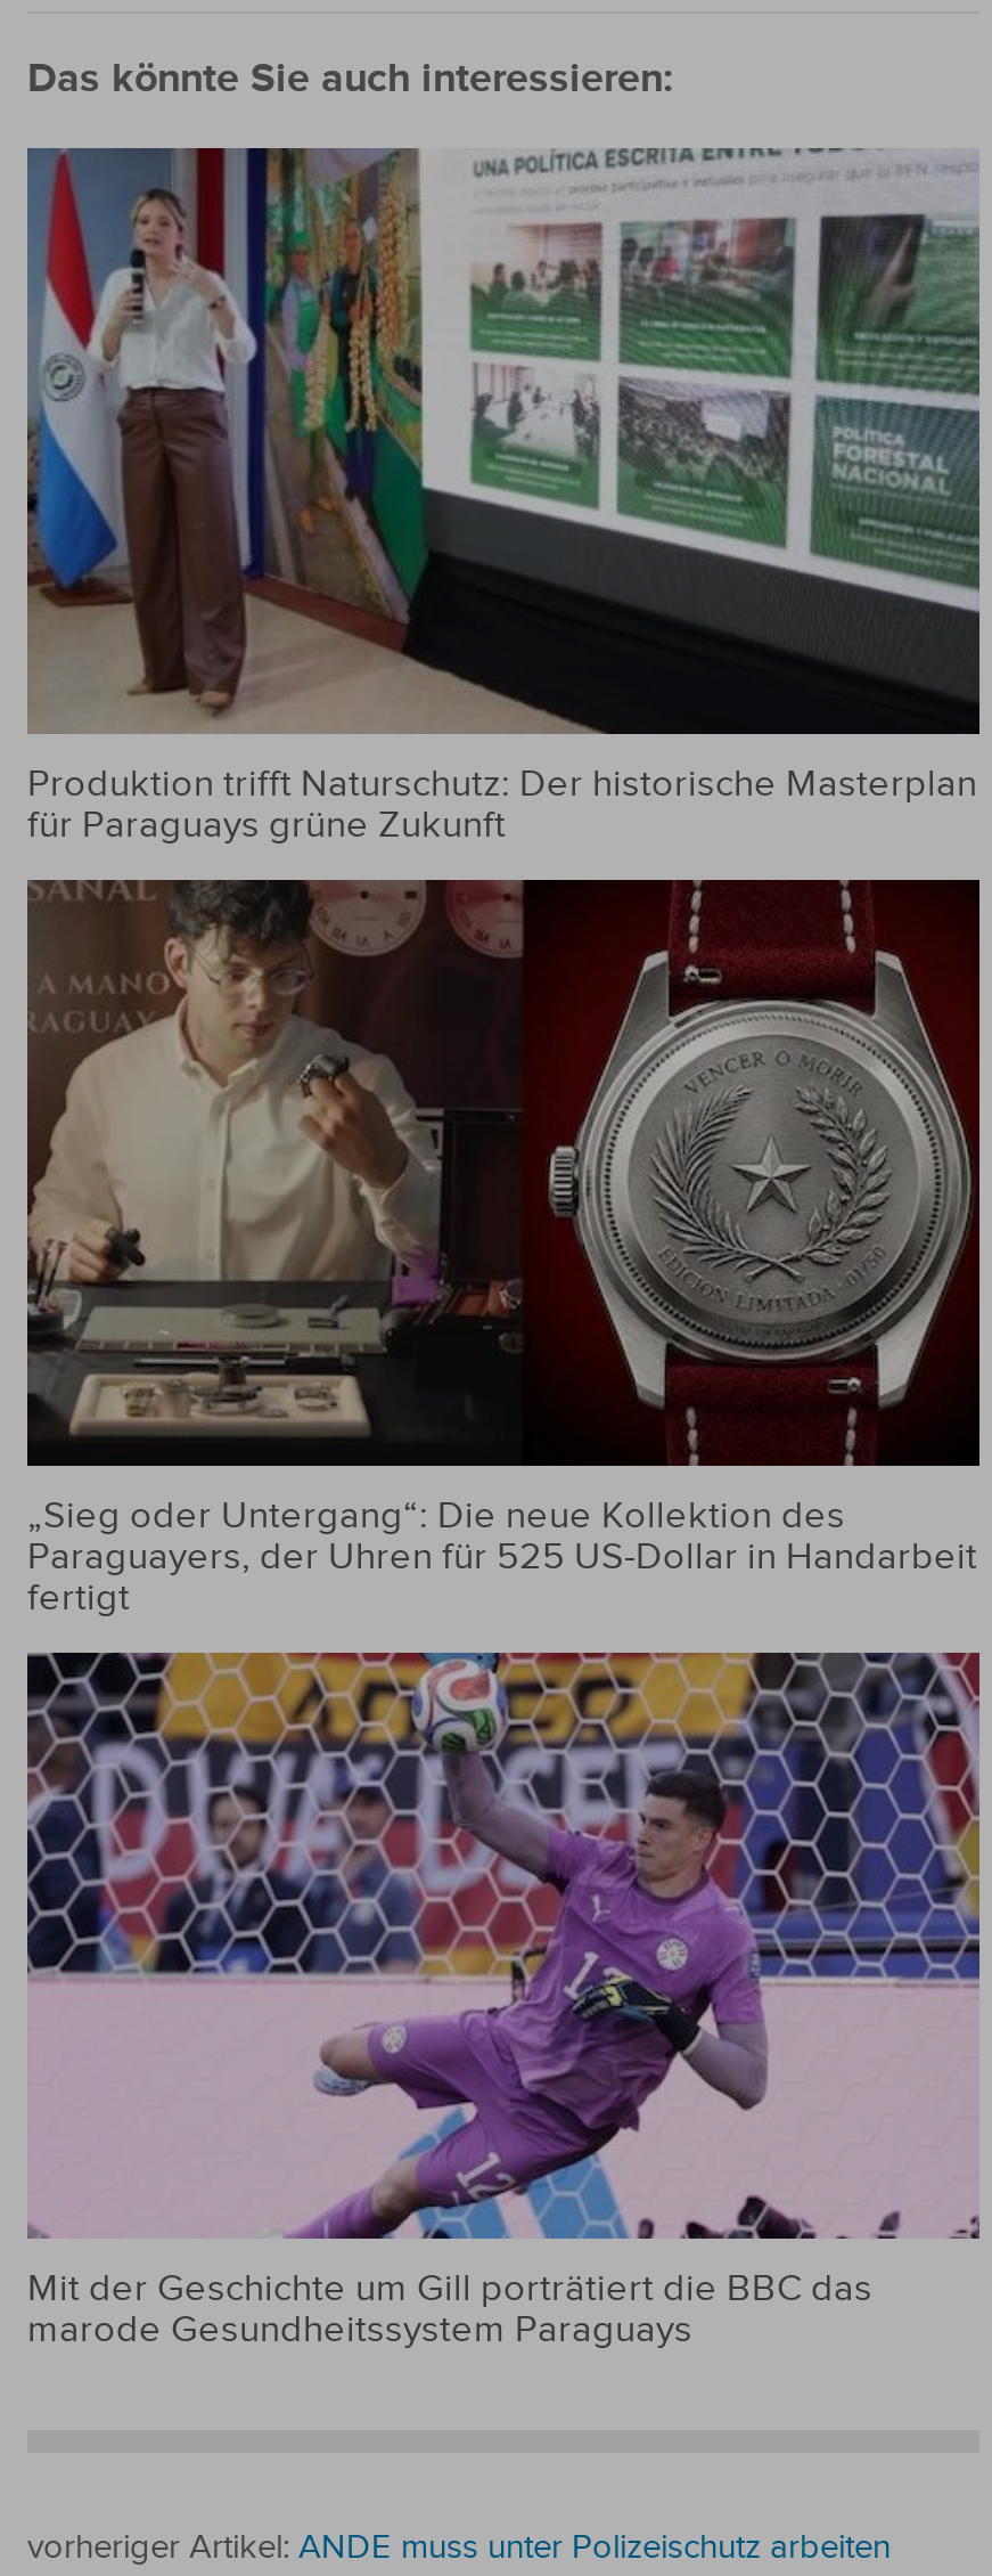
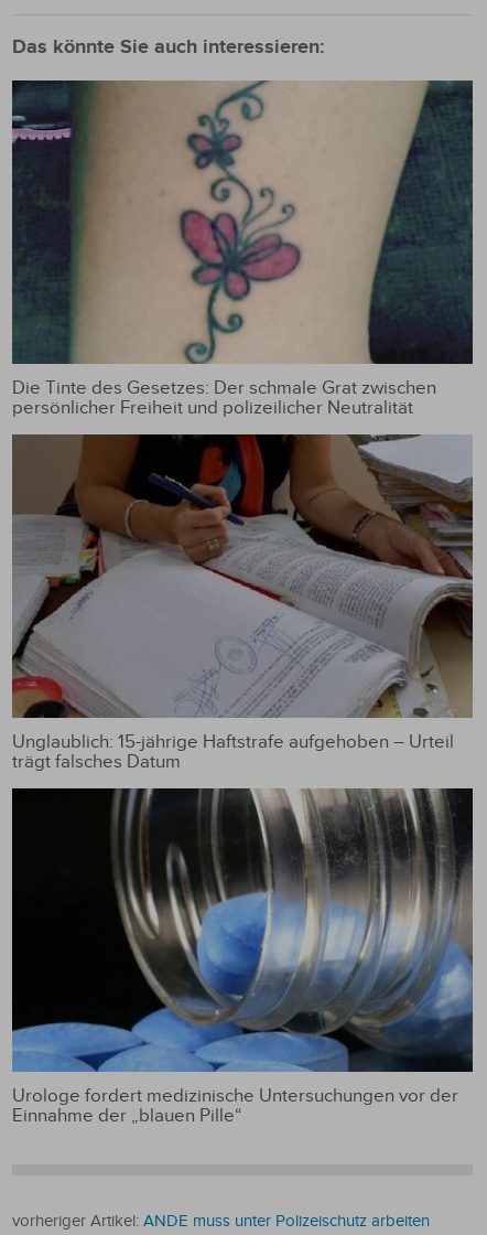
- [image]
- Produktion trifft Naturschutz: Der historische Masterplan
- für Paraguays grüne Zukunft
+ [image]
+ Die Tinte des Gesetzes: Der schmale Grat zwischen
+ persönlicher Freiheit und polizeilicher Neutralität

- [image]
- „Sieg oder Untergang“: Die neue Kollektion des
- Paraguayers, der Uhren für 525 US-Dollar in Handarbeit
- fertigt
+ [image]
+ Unglaublich: 15-jährige Haftstrafe aufgehoben – Urteil
+ trägt falsches Datum

- [image]
- Mit der Geschichte um Gill porträtiert die BBC das
- marode Gesundheitssystem Paraguays
+ [image]
+ Urologe fordert medizinische Untersuchungen vor der
+ Einnahme der „blauen Pille“
